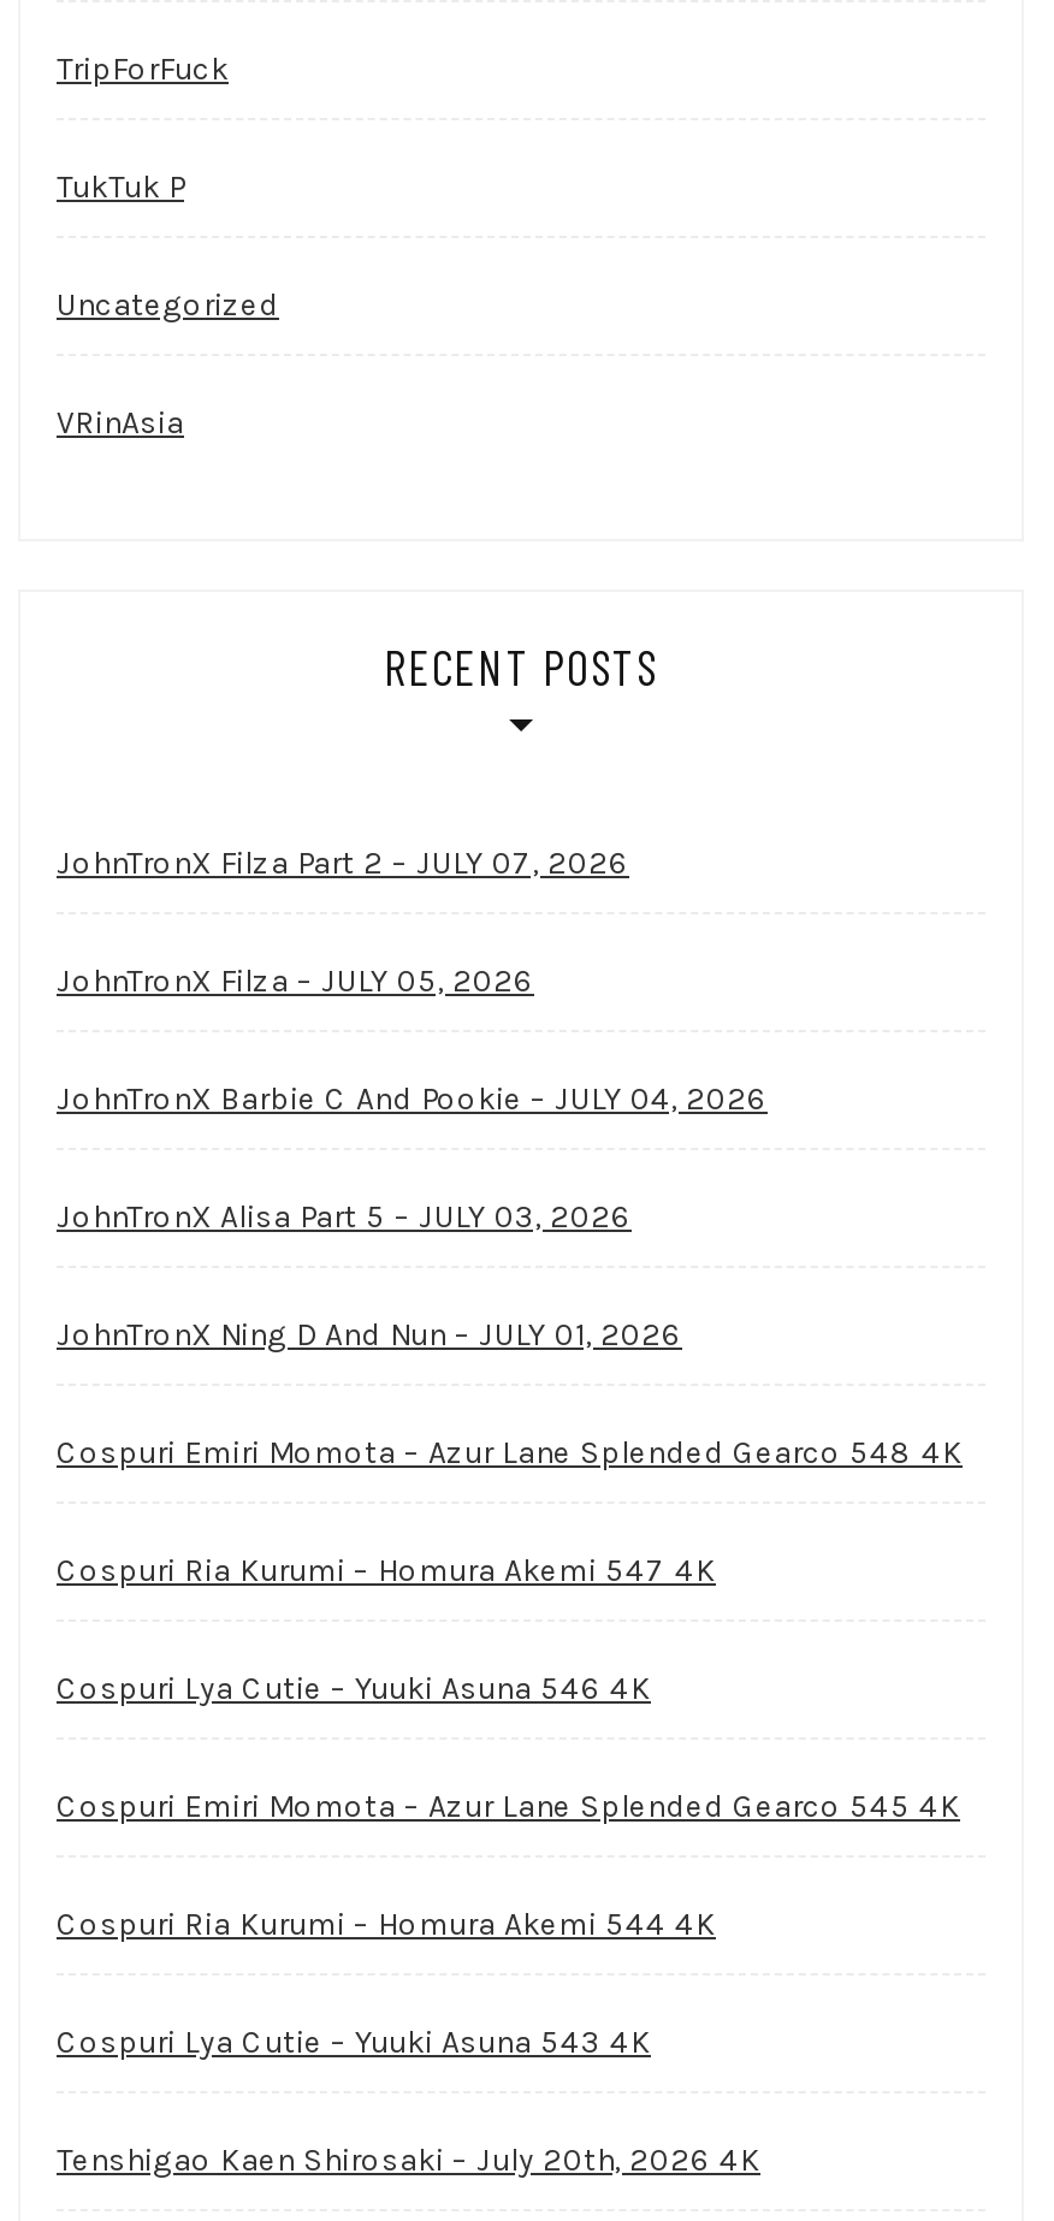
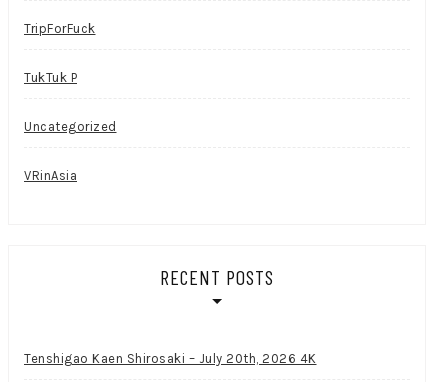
- JohnTronX Filza Part 2 – JULY 07, 2026
- JohnTronX Filza – JULY 05, 2026
- JohnTronX Barbie C And Pookie – JULY 04, 2026
- JohnTronX Alisa Part 5 – JULY 03, 2026
- JohnTronX Ning D And Nun – JULY 01, 2026
- Cospuri Emiri Momota – Azur Lane Splended Gearco 548 4K
- Cospuri Ria Kurumi – Homura Akemi 547 4K
- Cospuri Lya Cutie – Yuuki Asuna 546 4K
- Cospuri Emiri Momota – Azur Lane Splended Gearco 545 4K
- Cospuri Ria Kurumi – Homura Akemi 544 4K
- Cospuri Lya Cutie – Yuuki Asuna 543 4K
